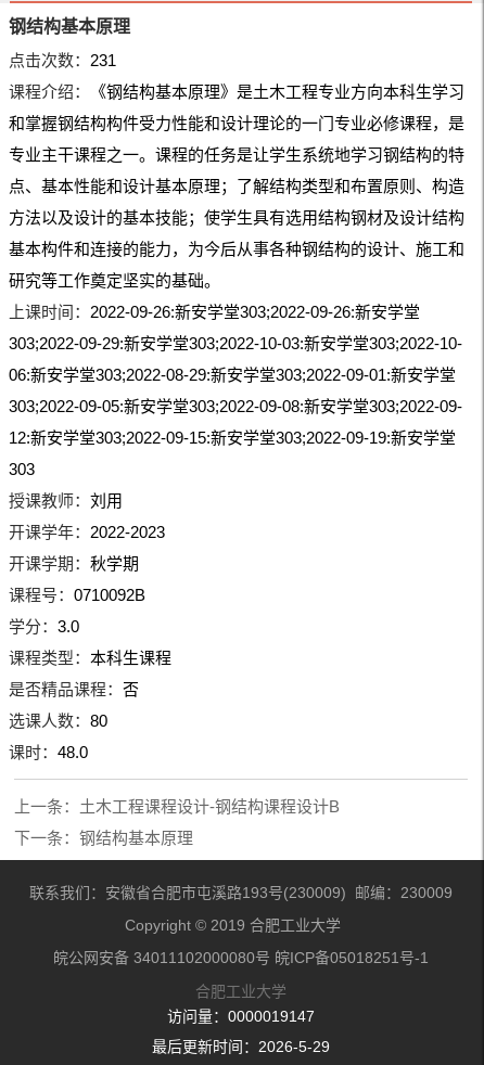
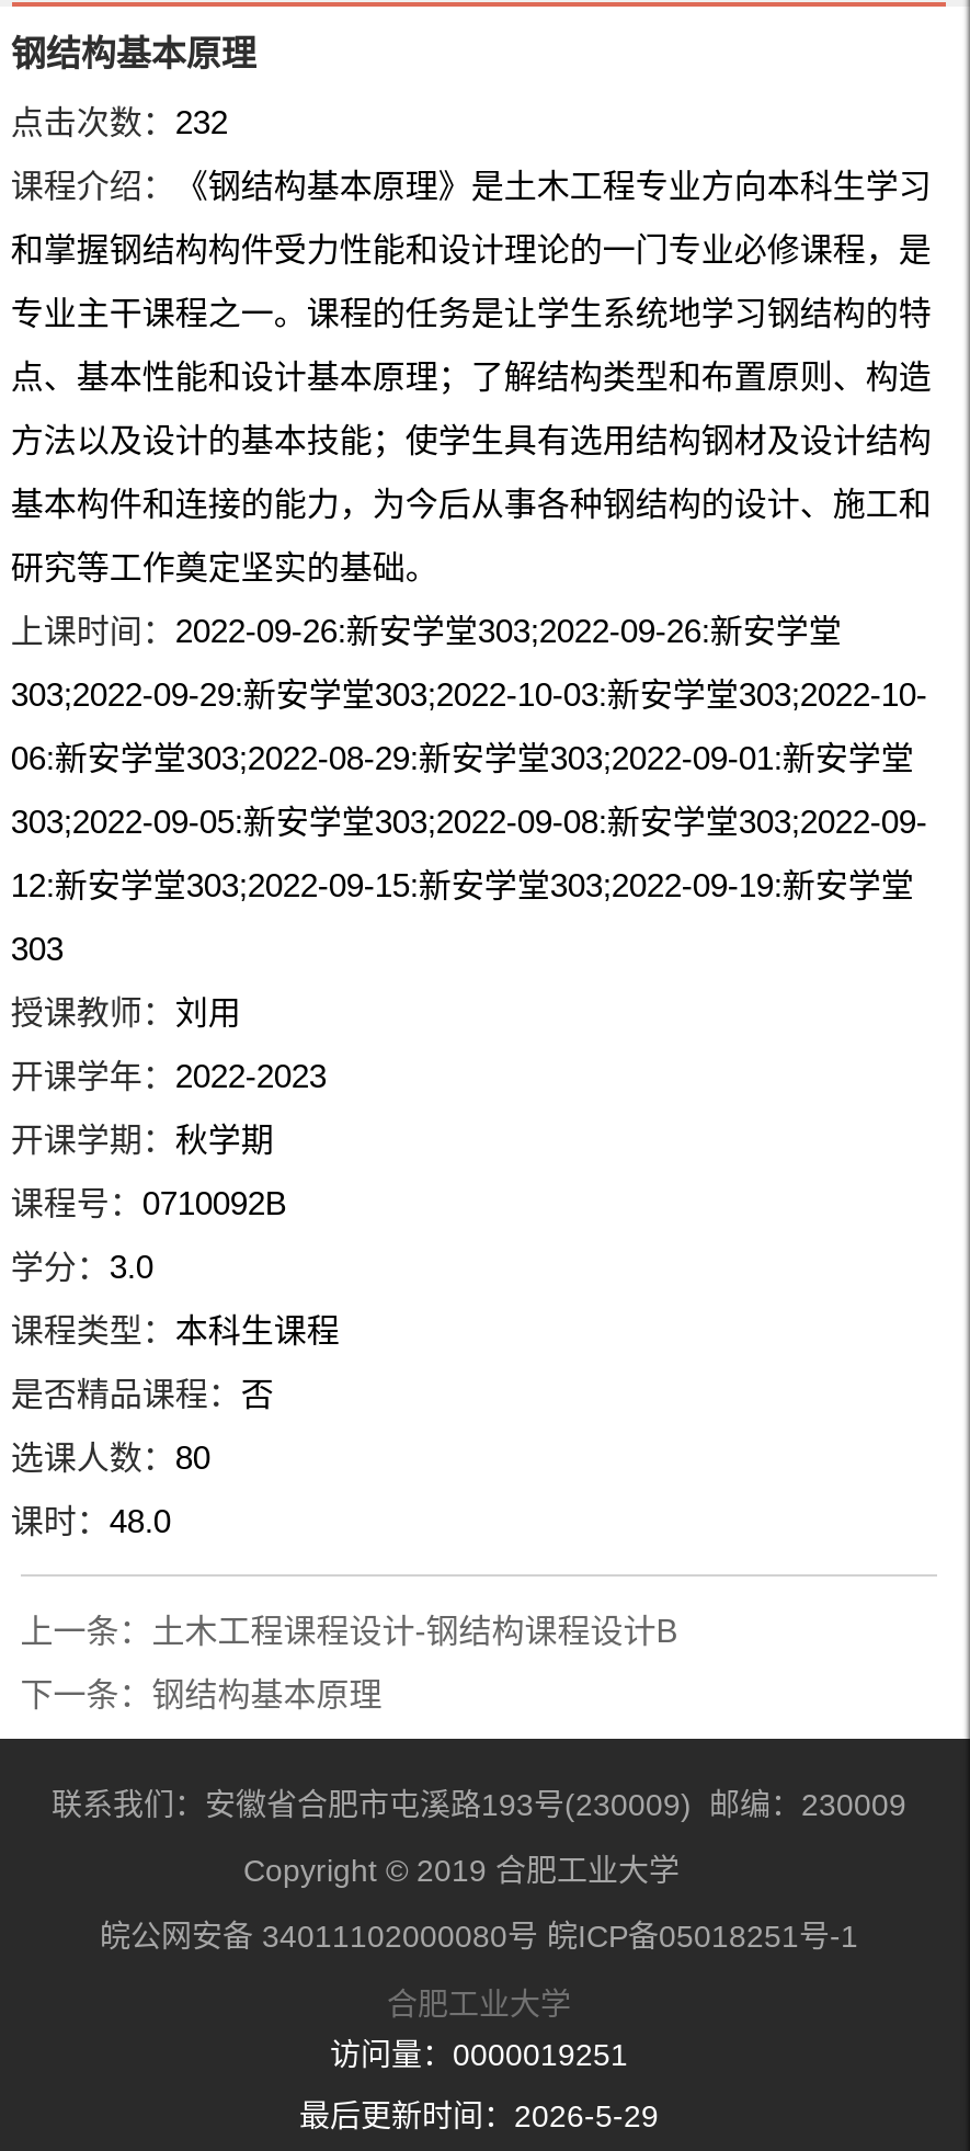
- 点击次数：231
+ 点击次数：232

- 访问量：0000019147
+ 访问量：0000019251
